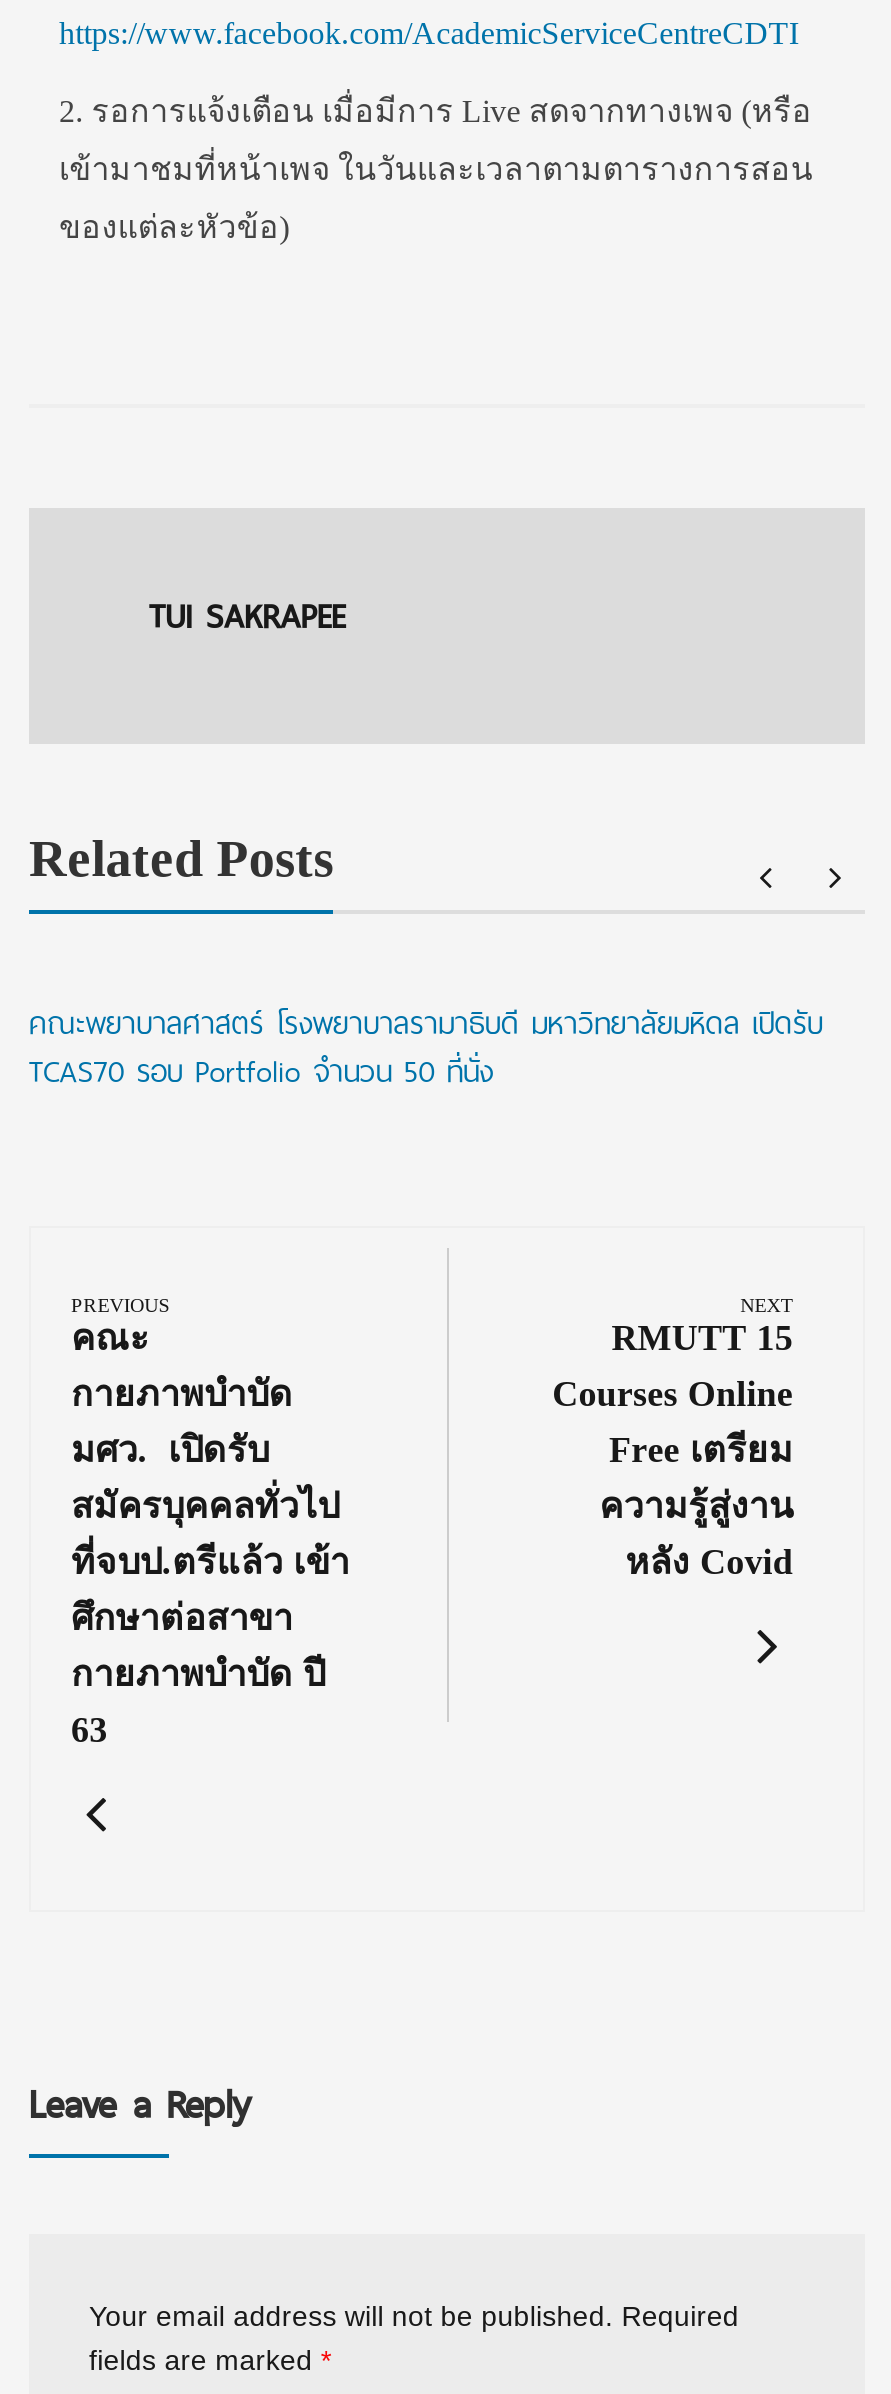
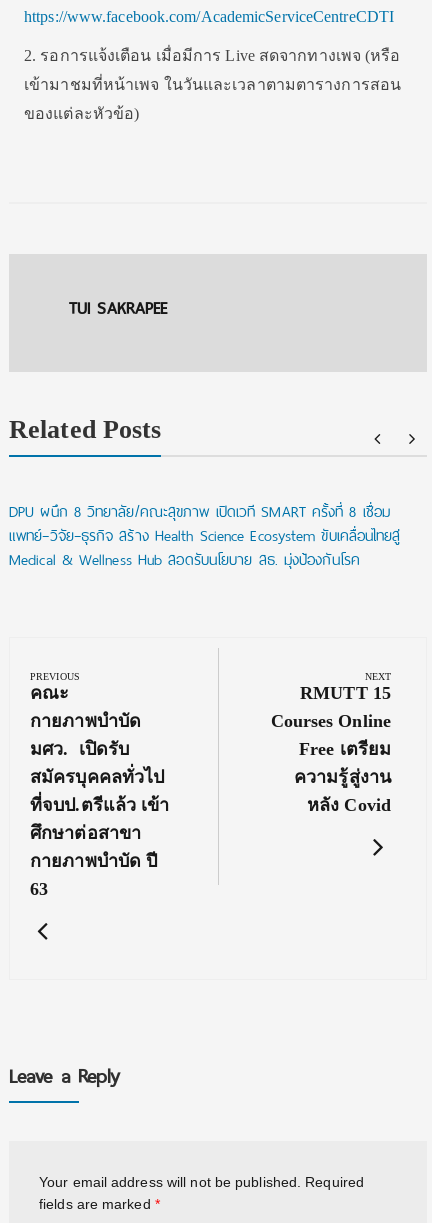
- คณะพยาบาลศาสตร์ โรงพยาบาลรามาธิบดี มหาวิทยาลัยมหิดล เปิดรับ
- TCAS70 รอบ Portfolio จำนวน 50 ที่นั่ง
+ DPU ผนึก 8 วิทยาลัย/คณะสุขภาพ เปิดเวที SMART ครั้งที่ 8 เชื่อม
+ แพทย์–วิจัย–ธุรกิจ สร้าง Health Science Ecosystem ขับเคลื่อนไทยสู่
+ Medical & Wellness Hub สอดรับนโยบาย สธ. มุ่งป้องกันโรค
